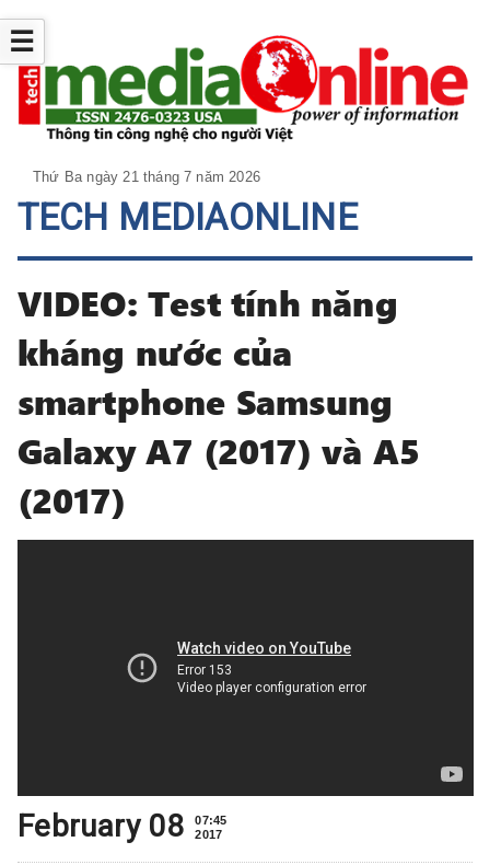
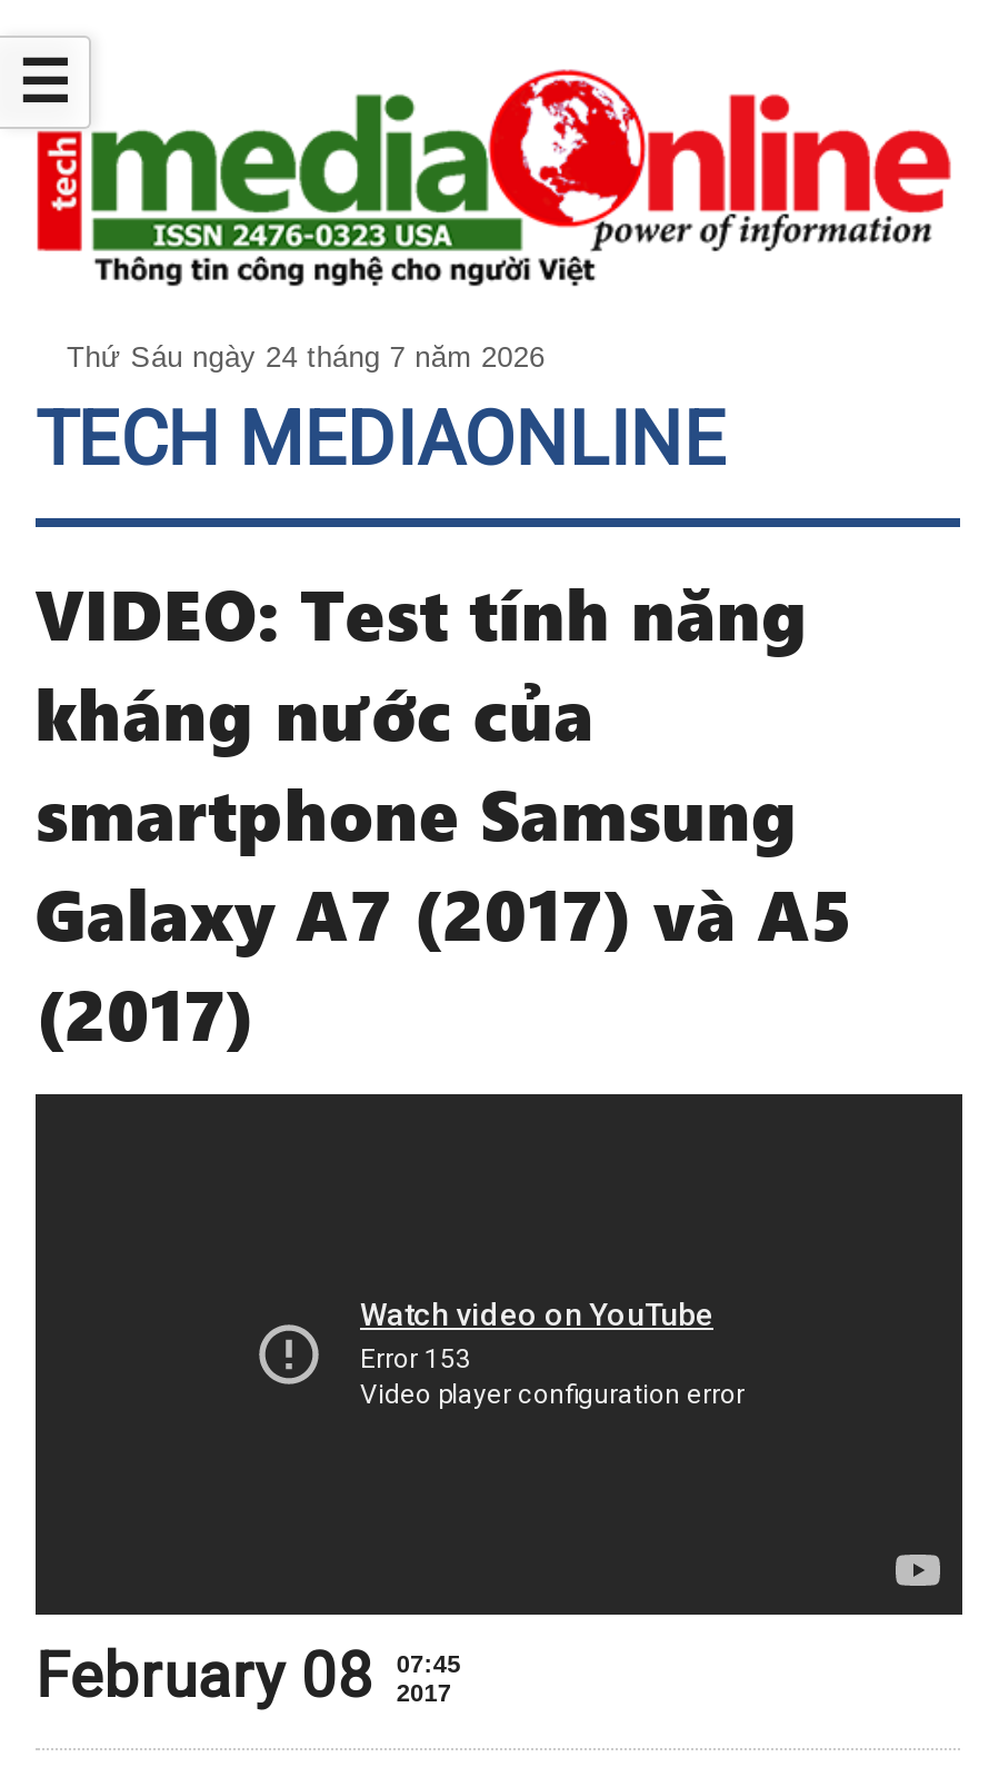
- Thứ Ba ngày 21 tháng 7 năm 2026
+ Thứ Sáu ngày 24 tháng 7 năm 2026
